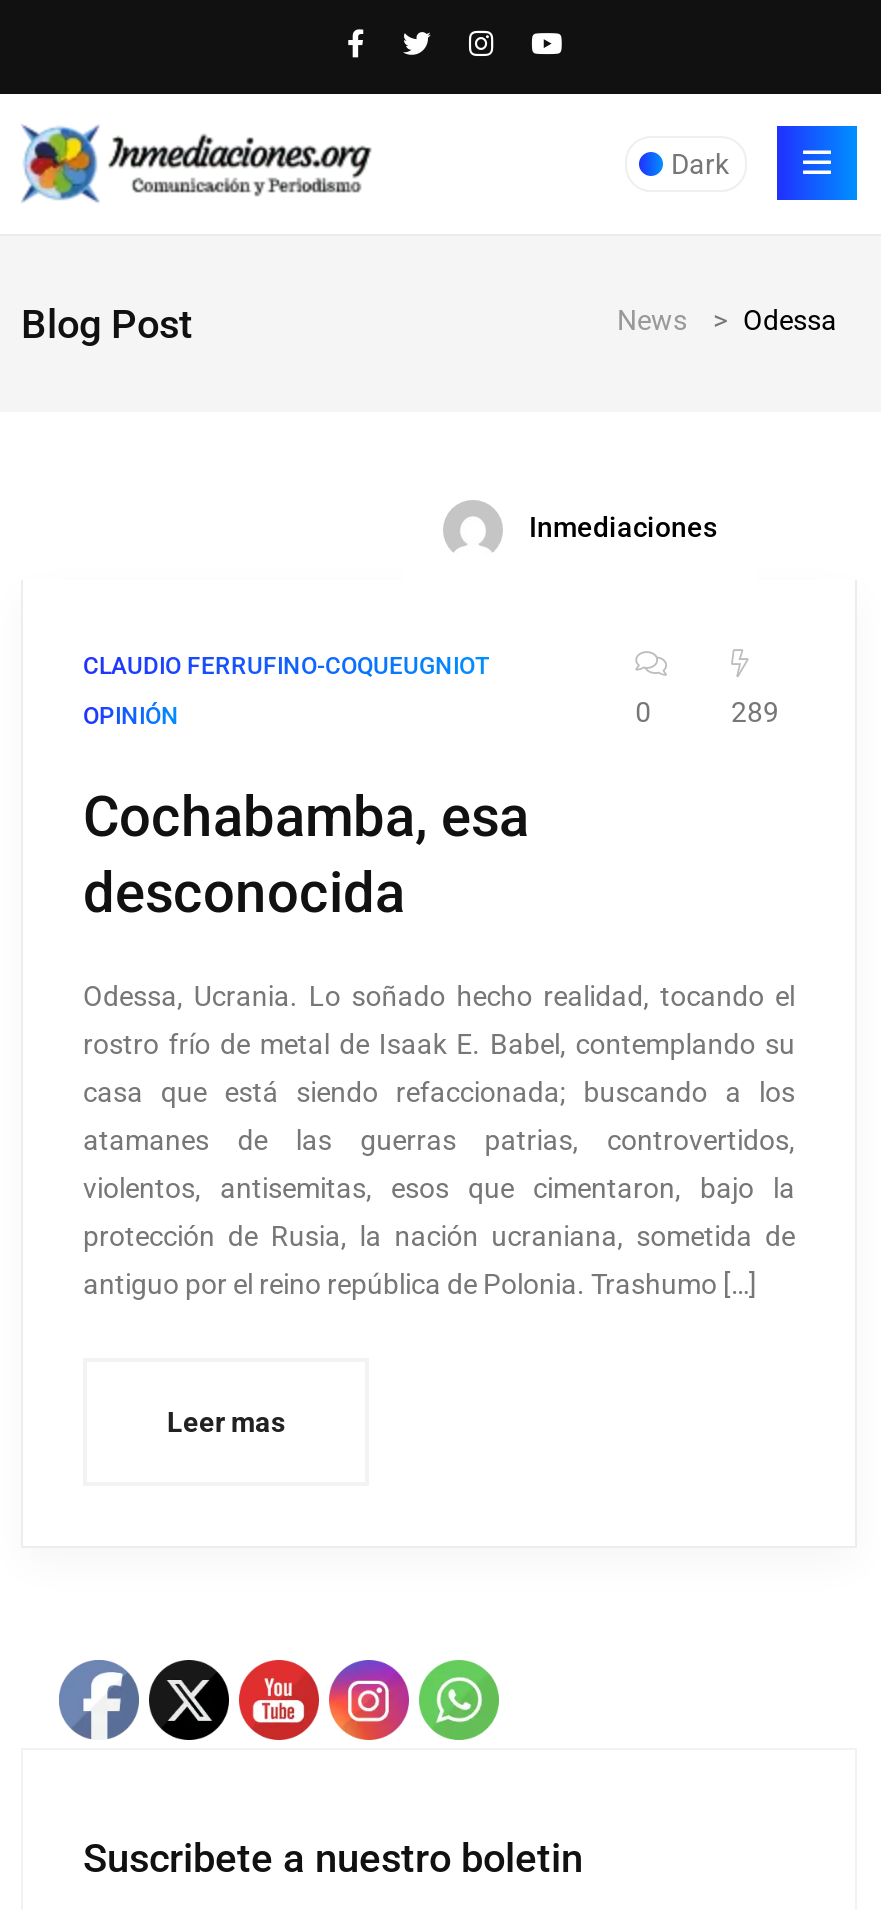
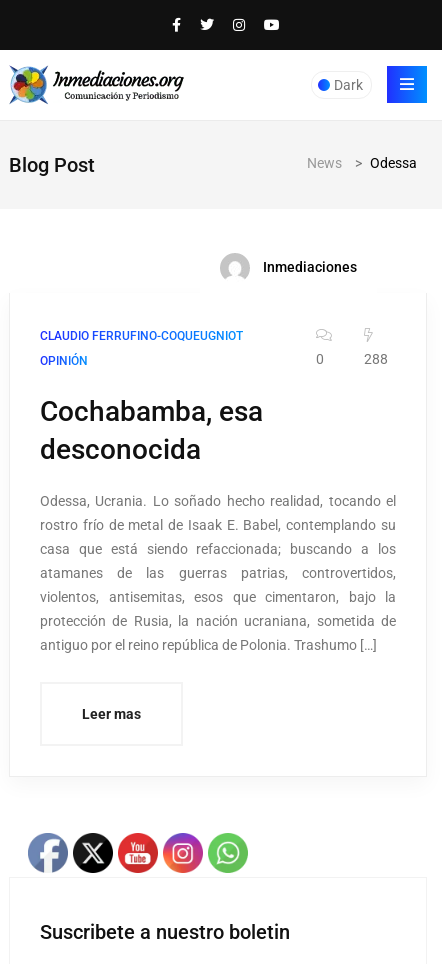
- 289
+ 288
